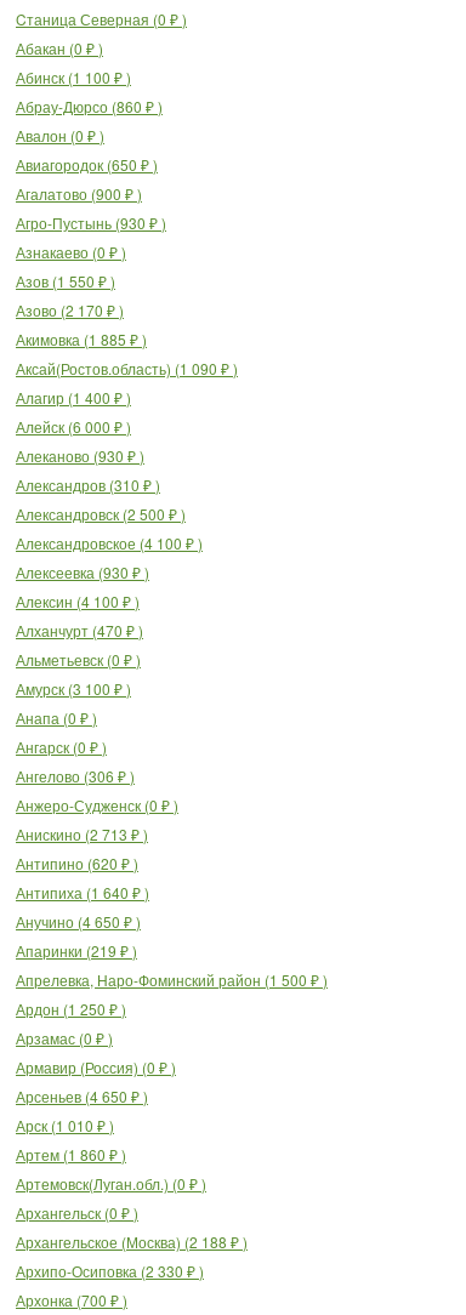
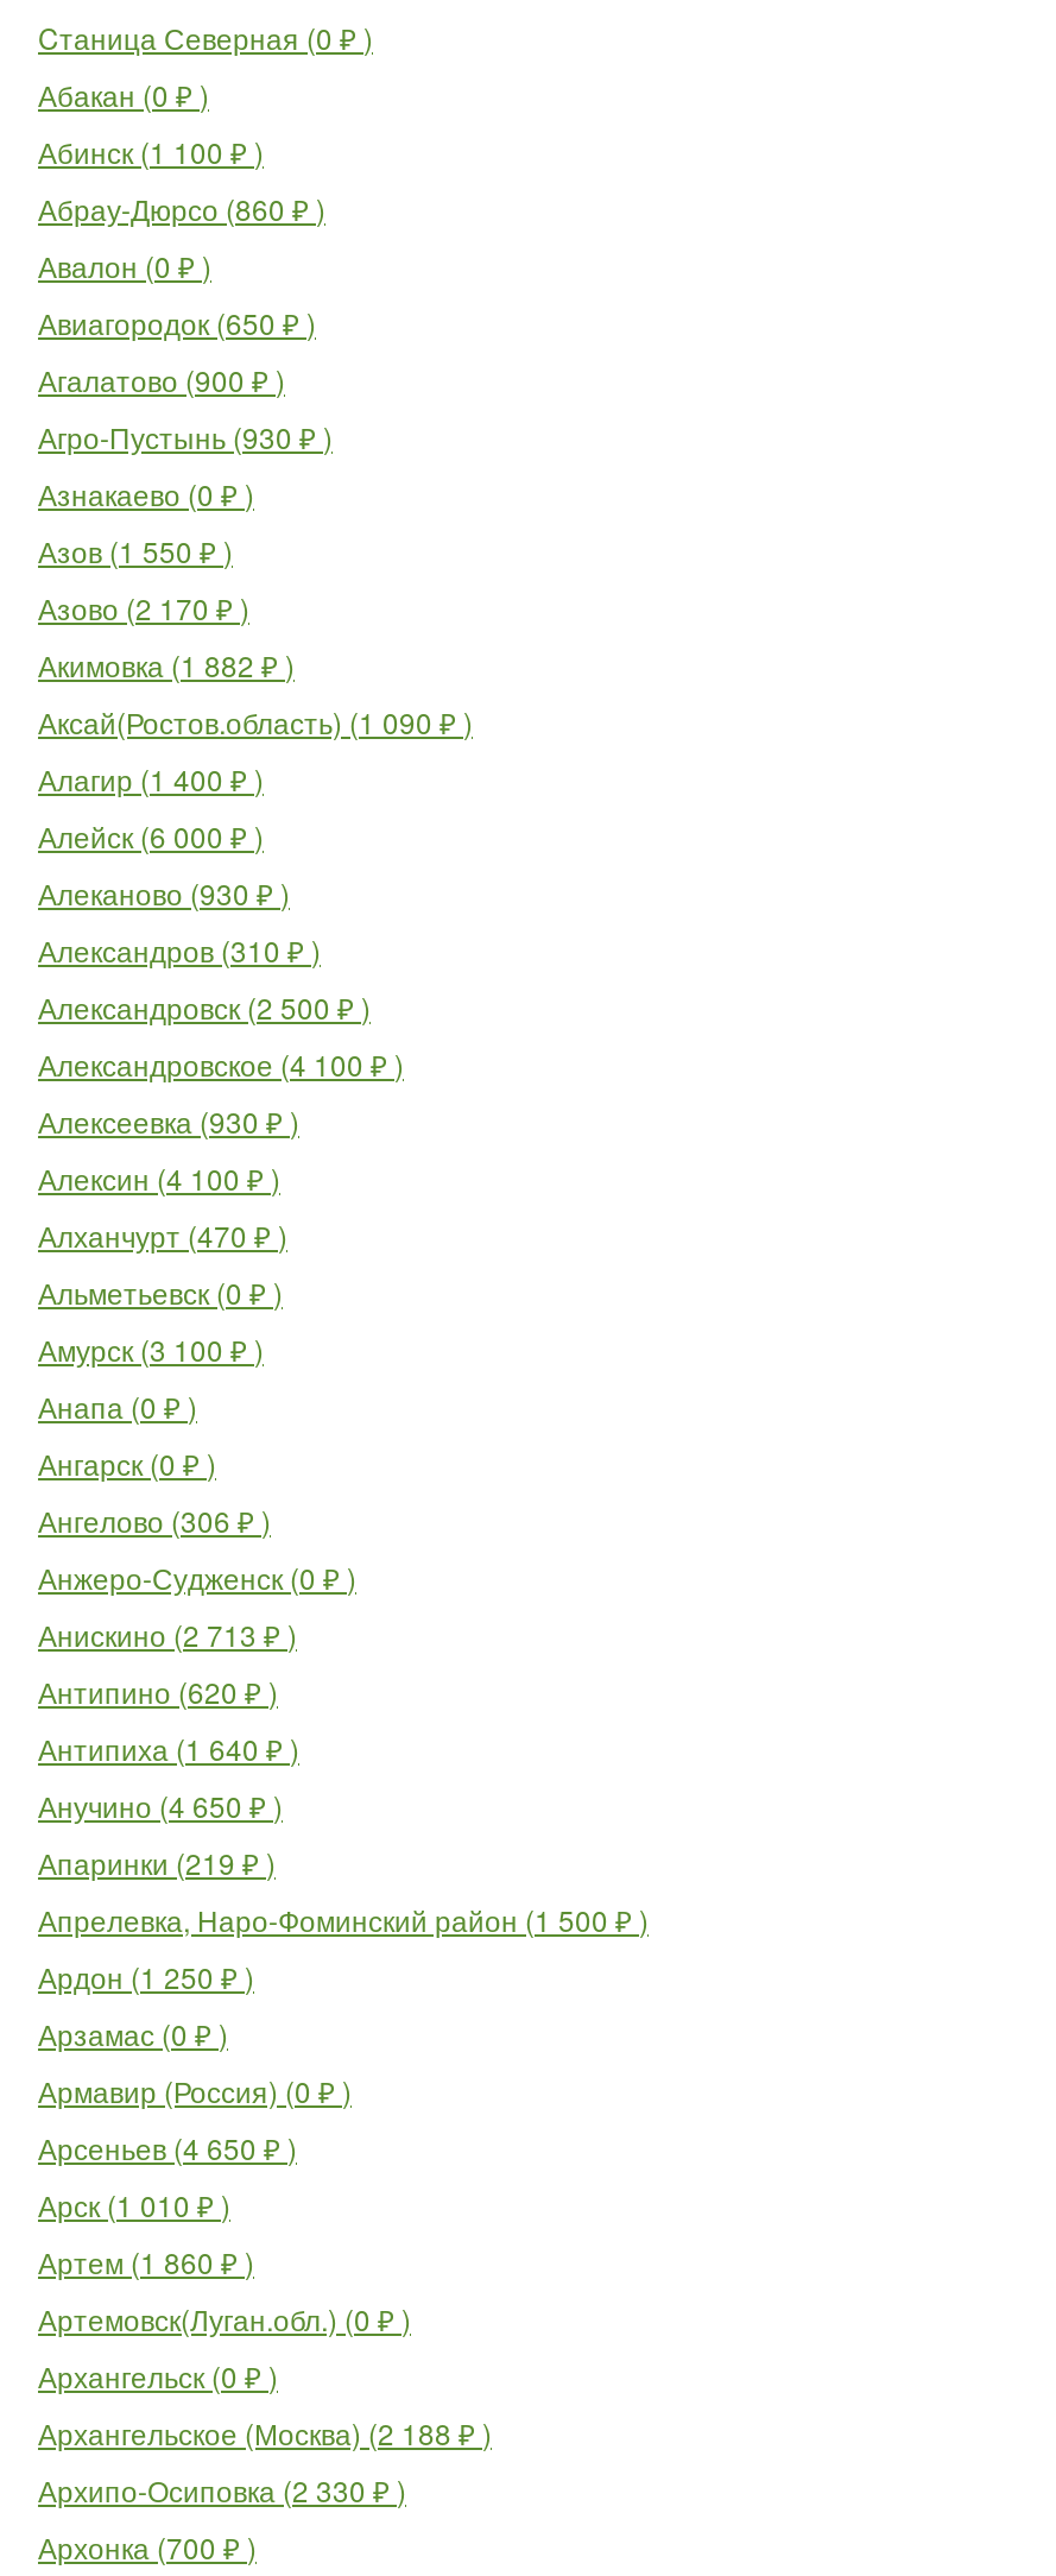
- Акимовка (1 885 ₽ )
+ Акимовка (1 882 ₽ )
